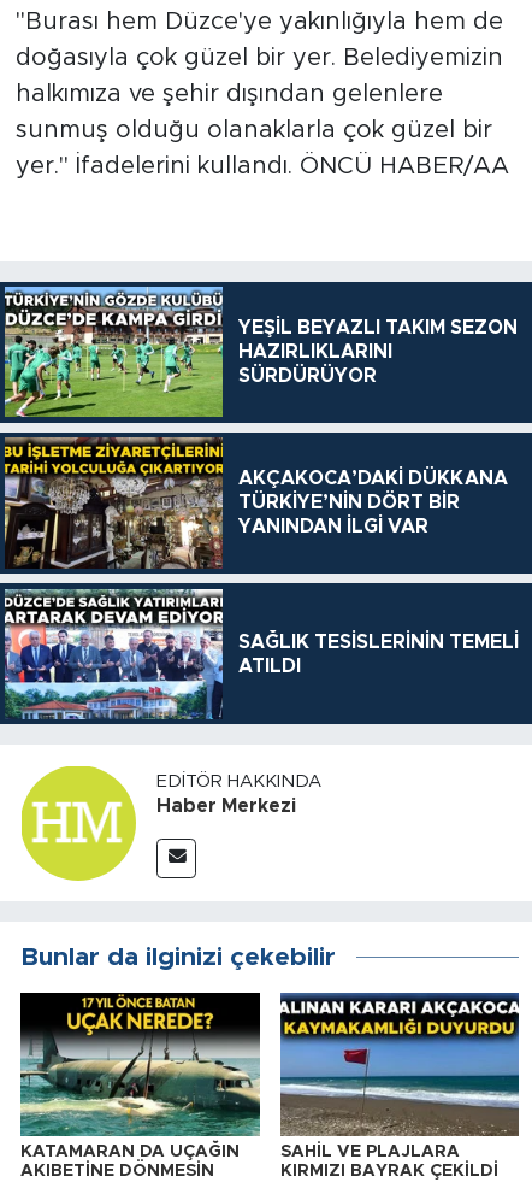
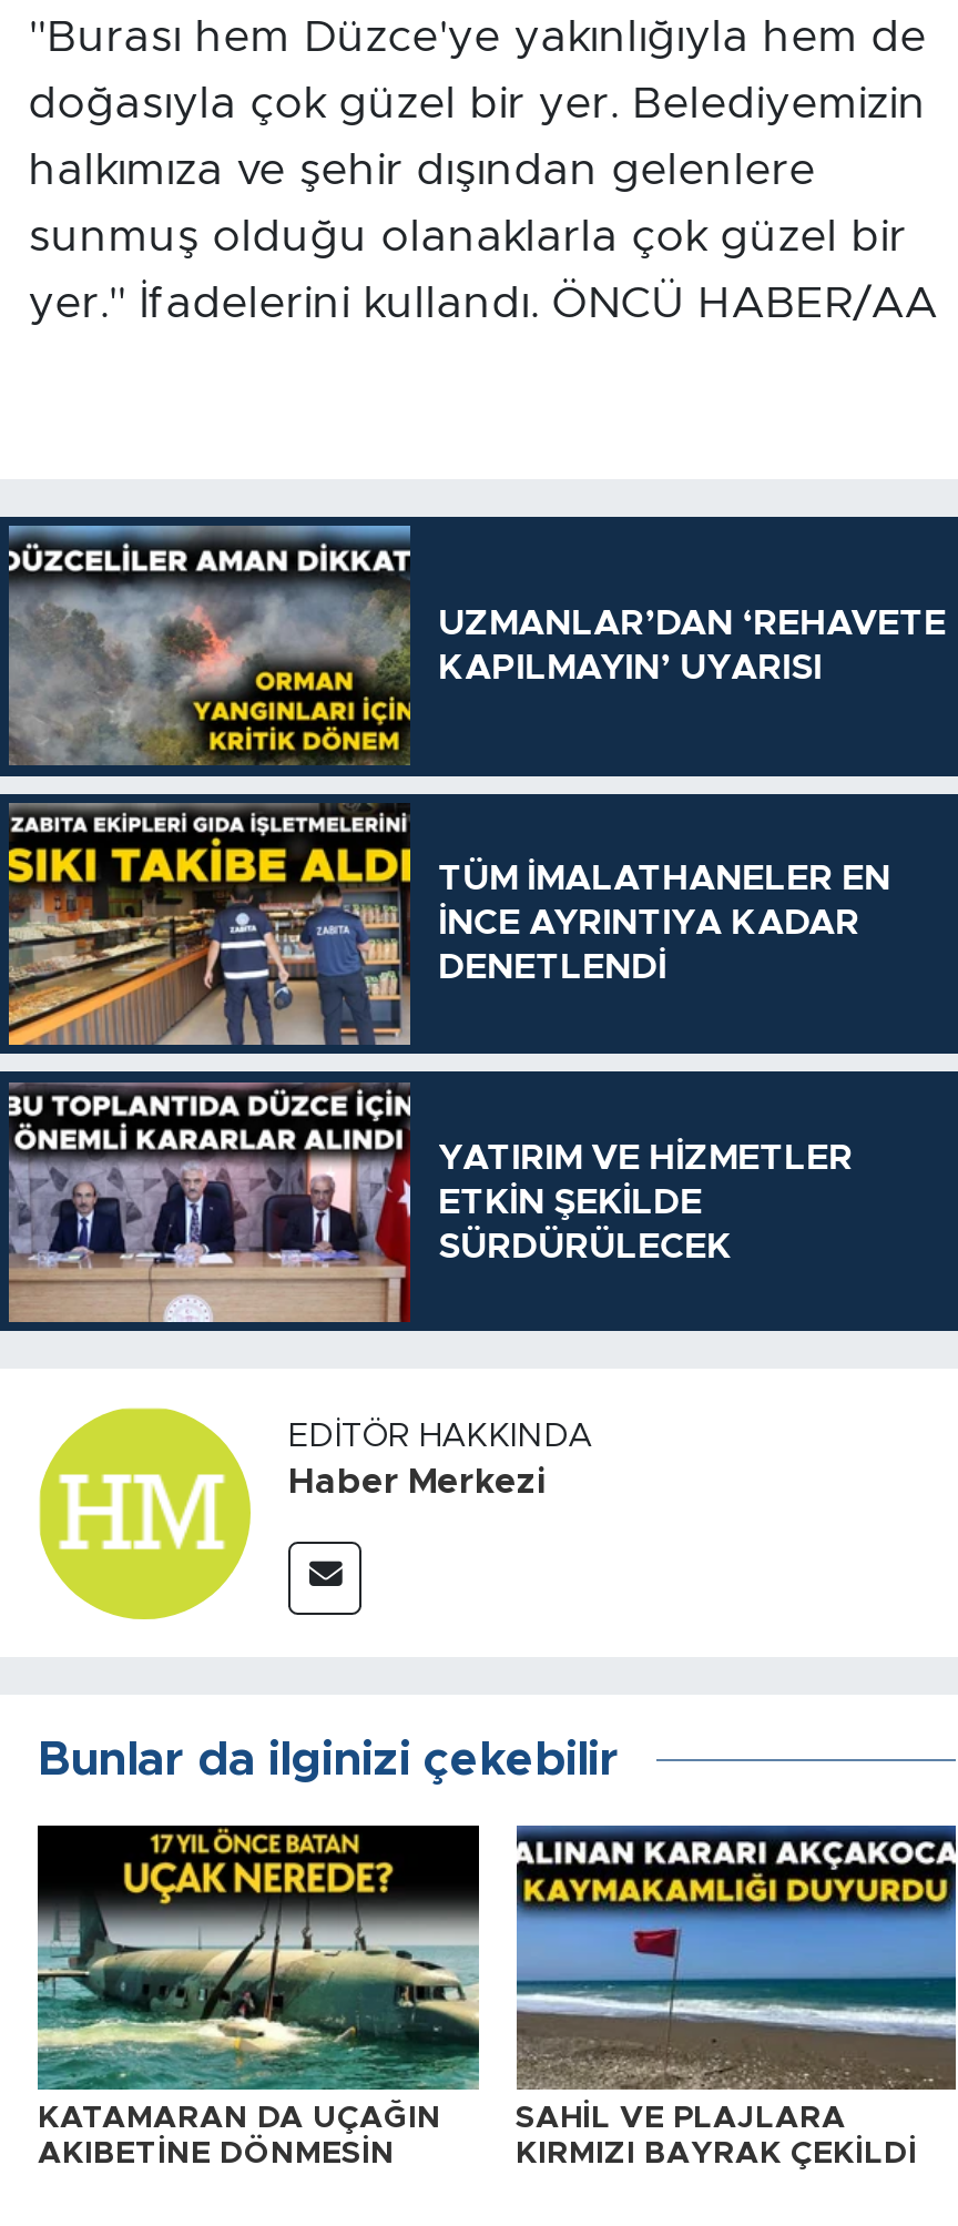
- [image]
- YEŞİL BEYAZLI TAKIM SEZON
- HAZIRLIKLARINI
- SÜRDÜRÜYOR
+ [image]
+ UZMANLAR’DAN ‘REHAVETE
+ KAPILMAYIN’ UYARISI

- [image]
- AKÇAKOCA’DAKİ DÜKKANA
- TÜRKİYE’NİN DÖRT BİR
- YANINDAN İLGİ VAR
+ [image]
+ TÜM İMALATHANELER EN
+ İNCE AYRINTIYA KADAR
+ DENETLENDİ

- [image]
- SAĞLIK TESİSLERİNİN TEMELİ
- ATILDI
+ [image]
+ YATIRIM VE HİZMETLER
+ ETKİN ŞEKİLDE
+ SÜRDÜRÜLECEK
